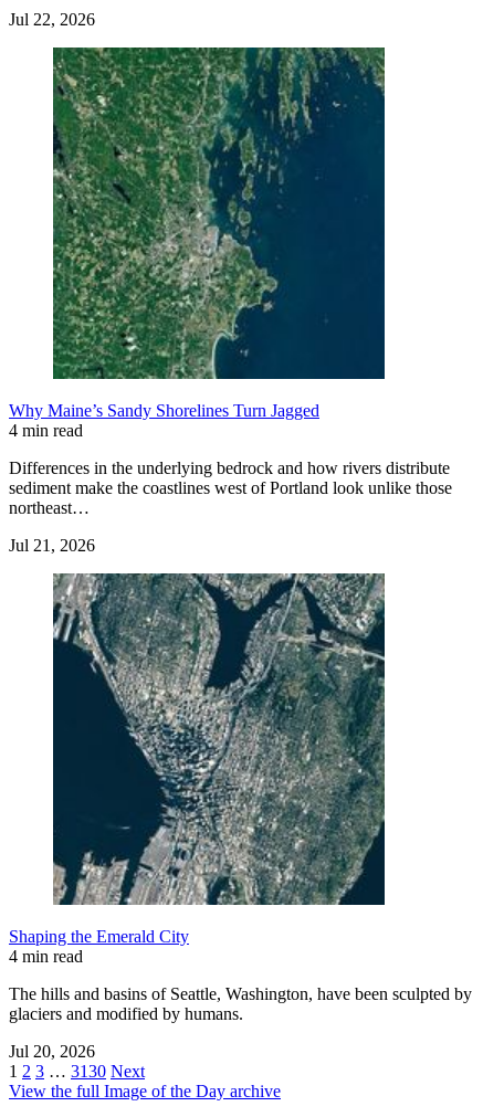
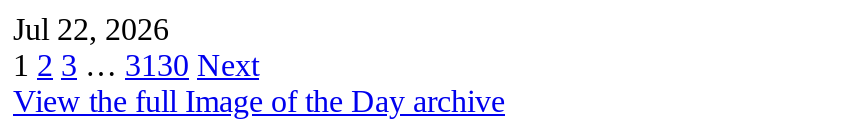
- [image]
- Why Maine’s Sandy Shorelines Turn Jagged
- 4 min read
- Differences in the underlying bedrock and how rivers distribute
- sediment make the coastlines west of Portland look unlike those
- northeast…
- Jul 21, 2026

- [image]
- Shaping the Emerald City
- 4 min read
- The hills and basins of Seattle, Washington, have been sculpted by
- glaciers and modified by humans.
- Jul 20, 2026
